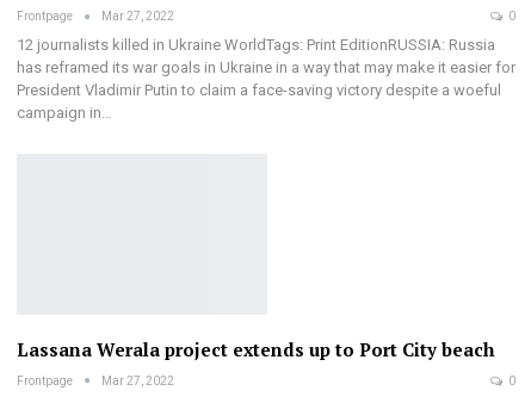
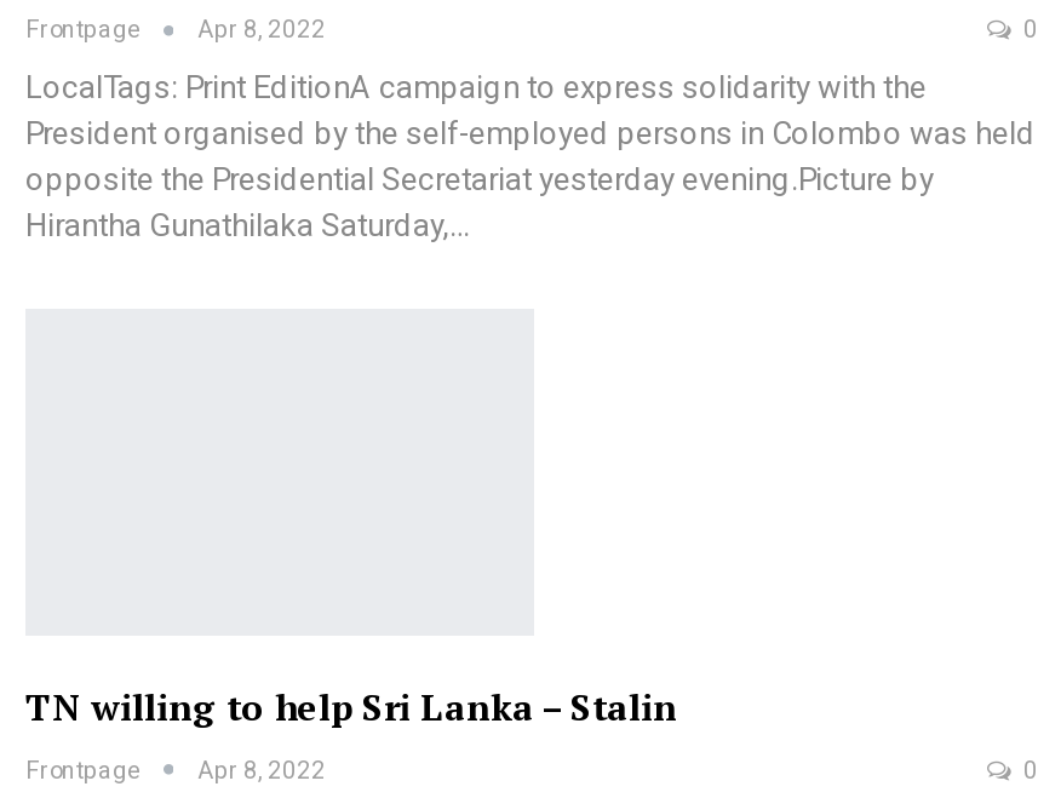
- Frontpage Mar 27, 2022
+ Frontpage Apr 8, 2022

- 12 journalists killed in Ukraine WorldTags: Print EditionRUSSIA: Russia
- has reframed its war goals in Ukraine in a way that may make it easier for
- President Vladimir Putin to claim a face-saving victory despite a woeful
- campaign in…
+ LocalTags: Print EditionA campaign to express solidarity with the
+ President organised by the self-employed persons in Colombo was held
+ opposite the Presidential Secretariat yesterday evening.Picture by
+ Hirantha Gunathilaka Saturday,…

- Lassana Werala project extends up to Port City beach
+ TN willing to help Sri Lanka – Stalin

- Frontpage Mar 27, 2022
+ Frontpage Apr 8, 2022
